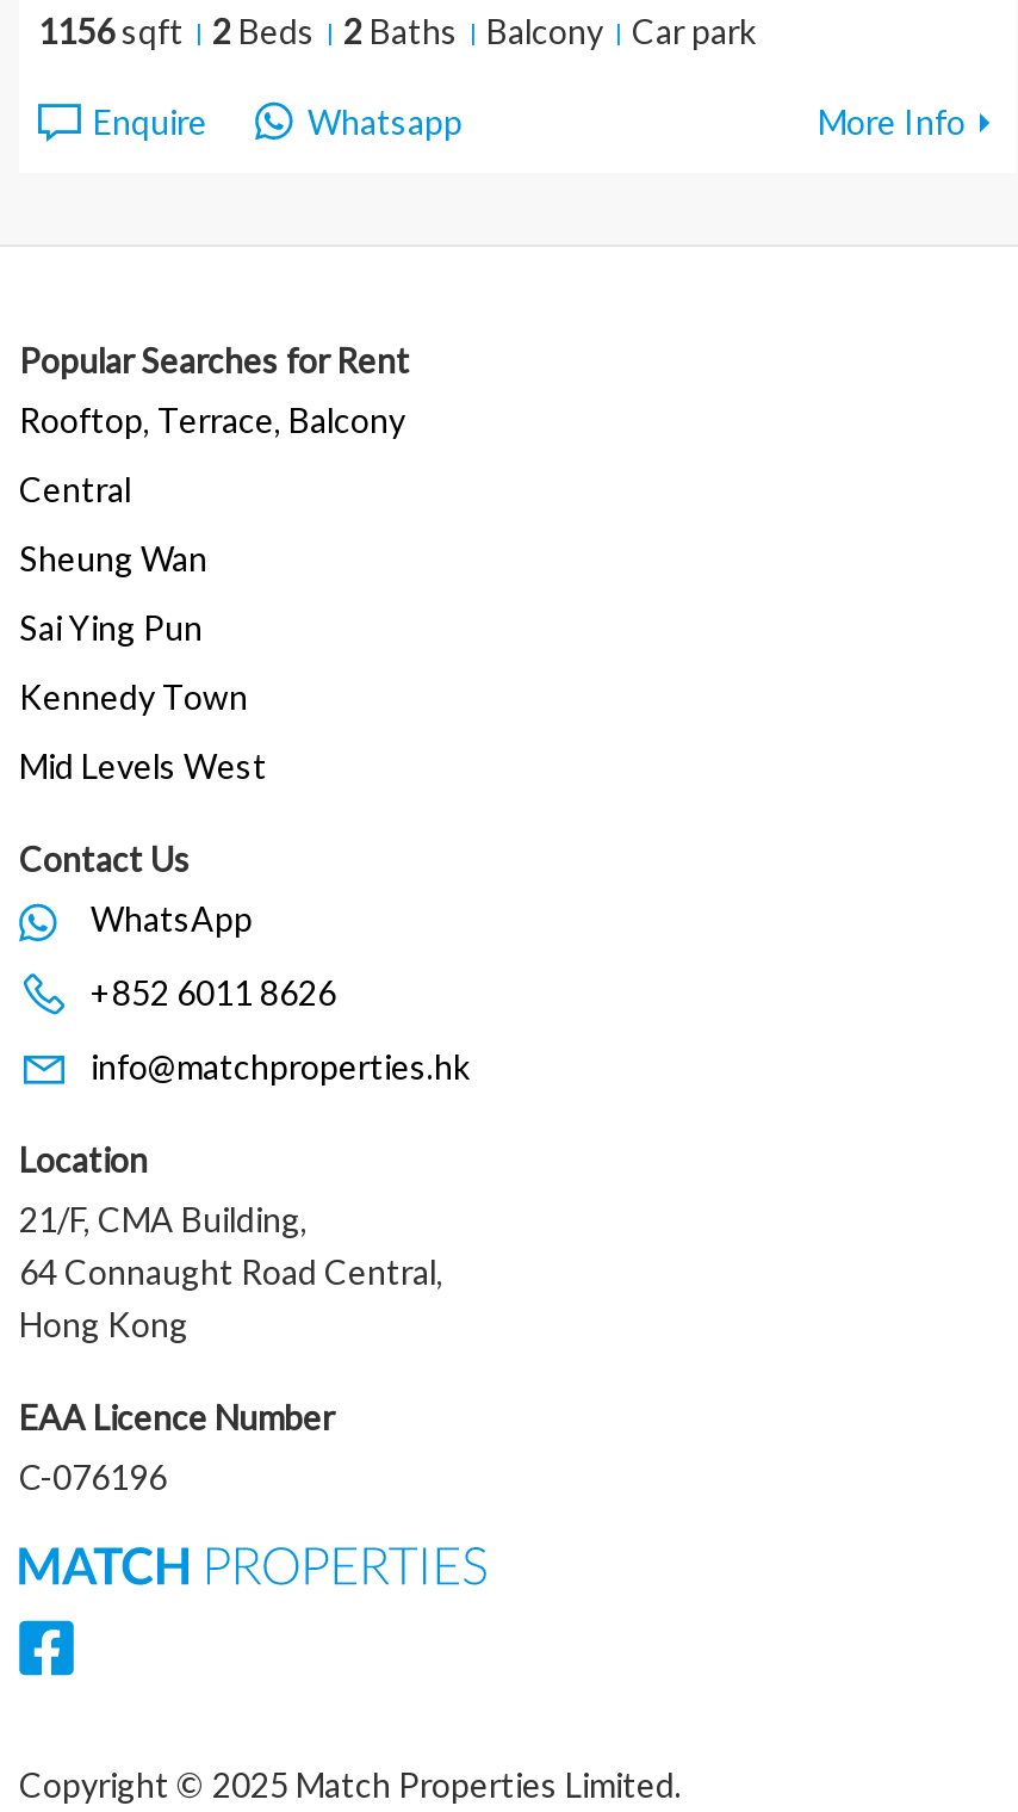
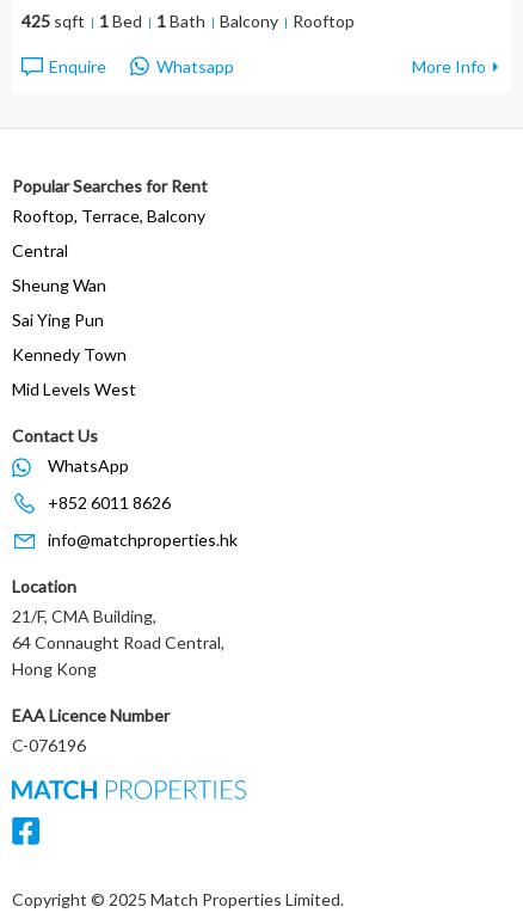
- 1156 sqft
- 2 Beds
- 2 Baths
+ 425 sqft
+ 1 Bed
+ 1 Bath

- Car park
+ Rooftop
